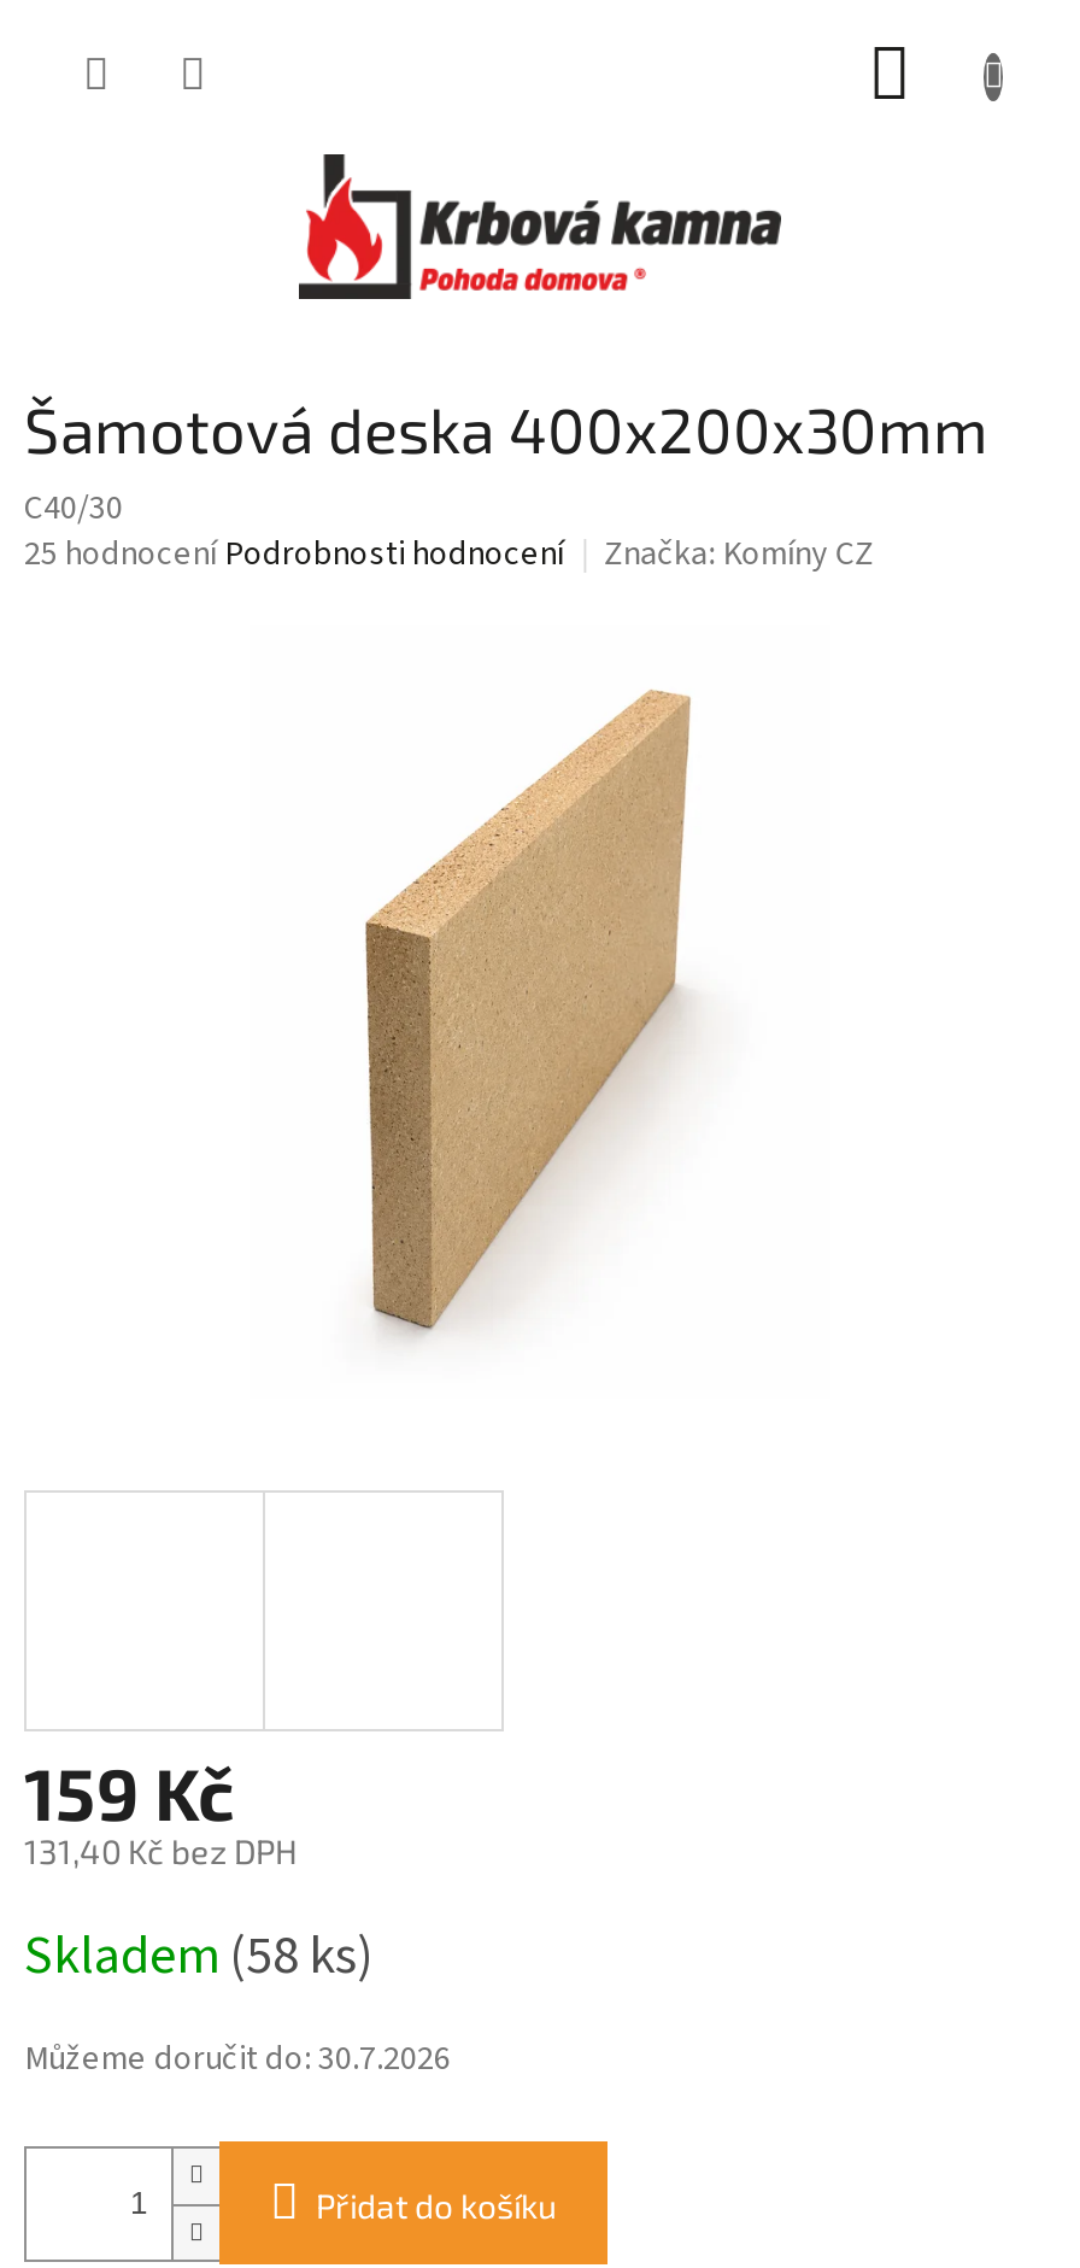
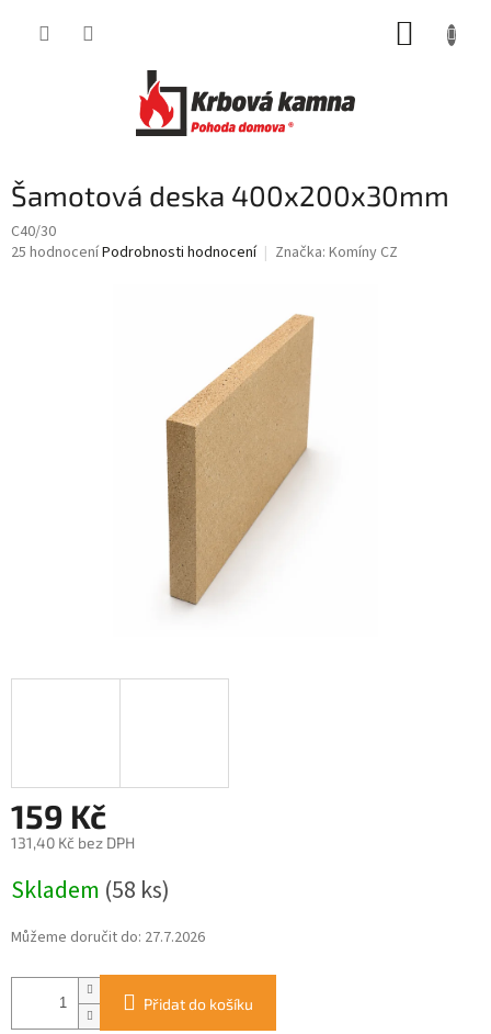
- Můžeme doručit do: 30.7.2026
+ Můžeme doručit do: 27.7.2026
